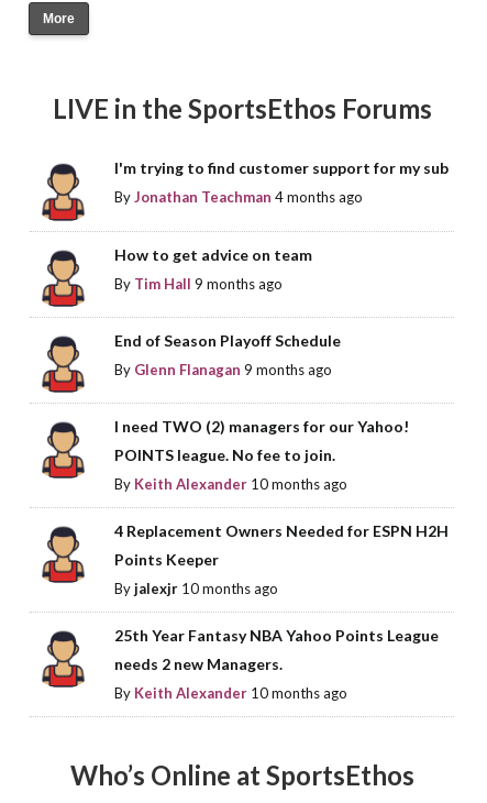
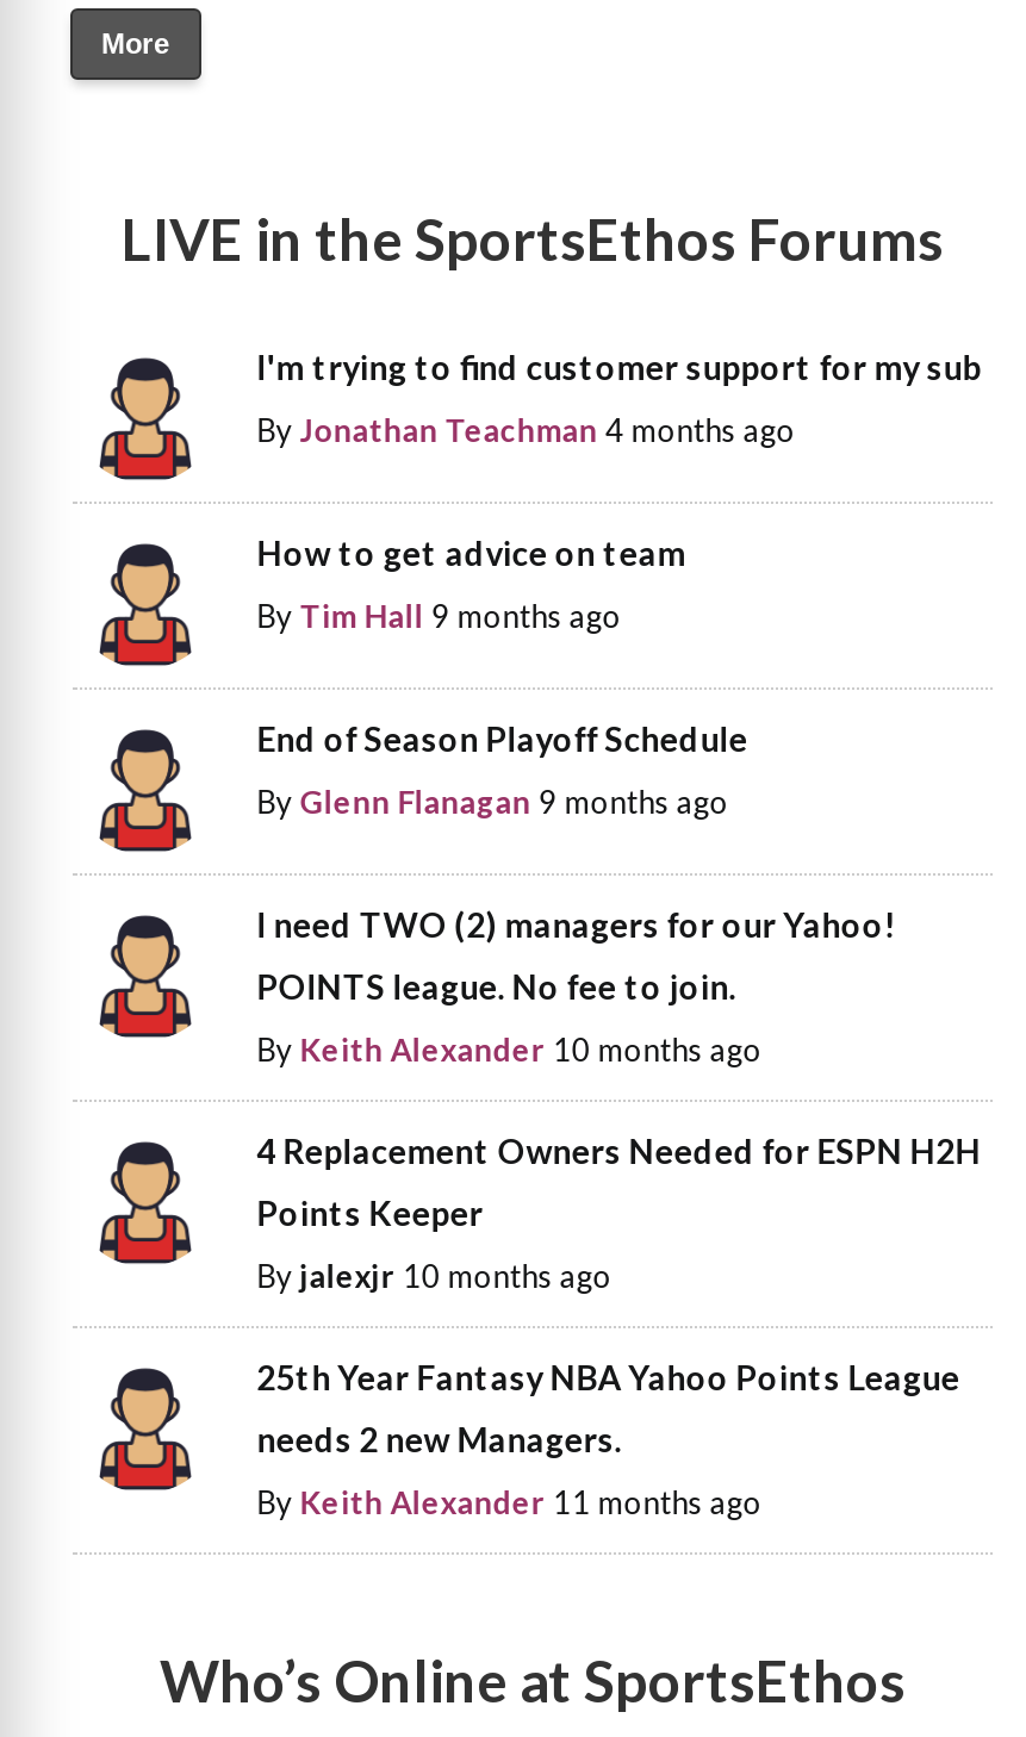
- By Keith Alexander 10 months ago
+ By Keith Alexander 11 months ago
